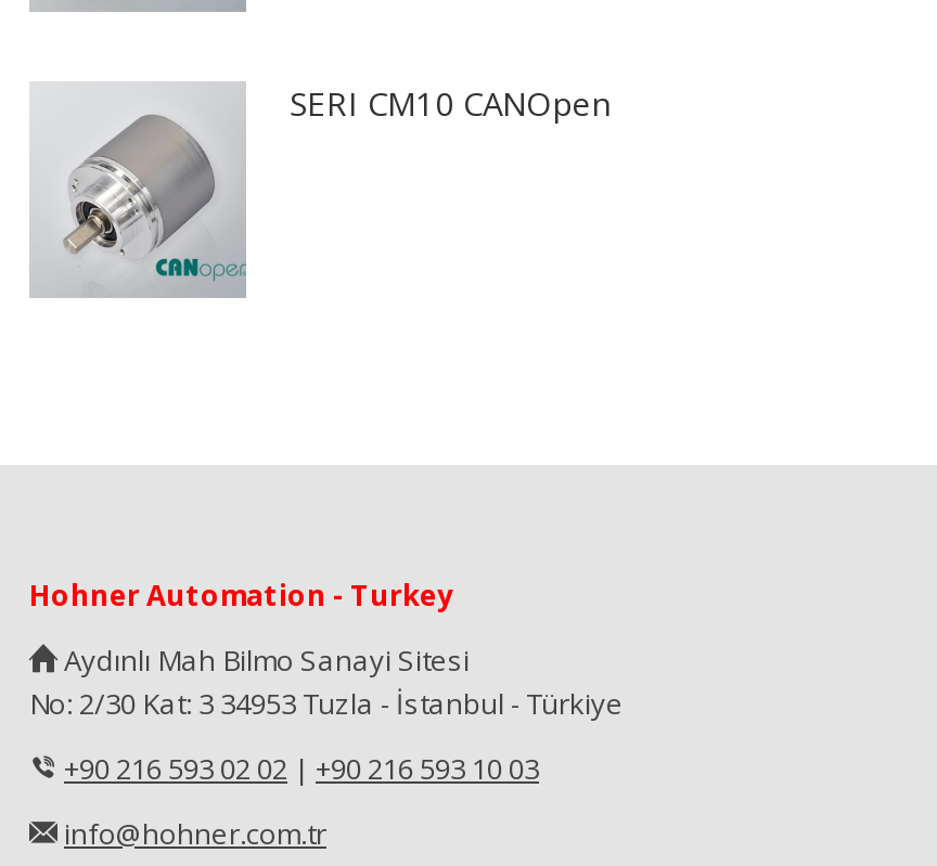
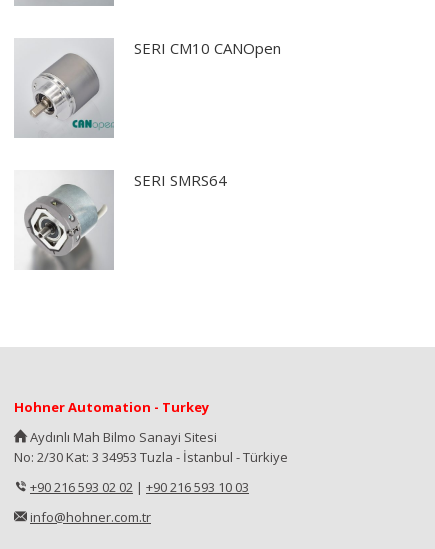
+ [image]
+ SERI SMRS64
